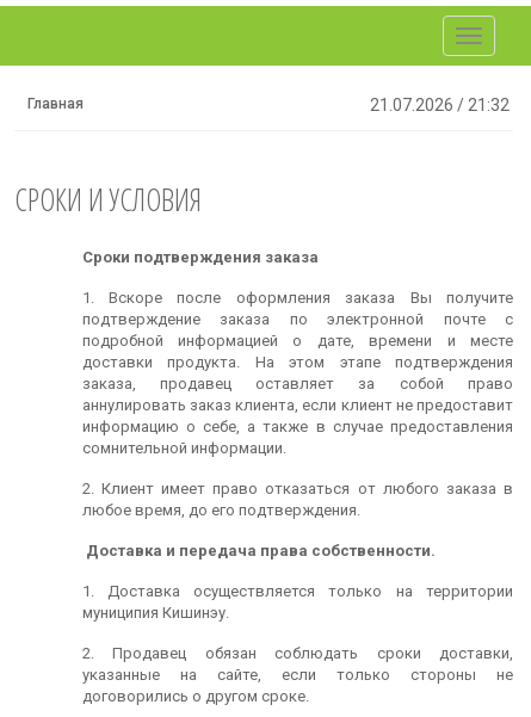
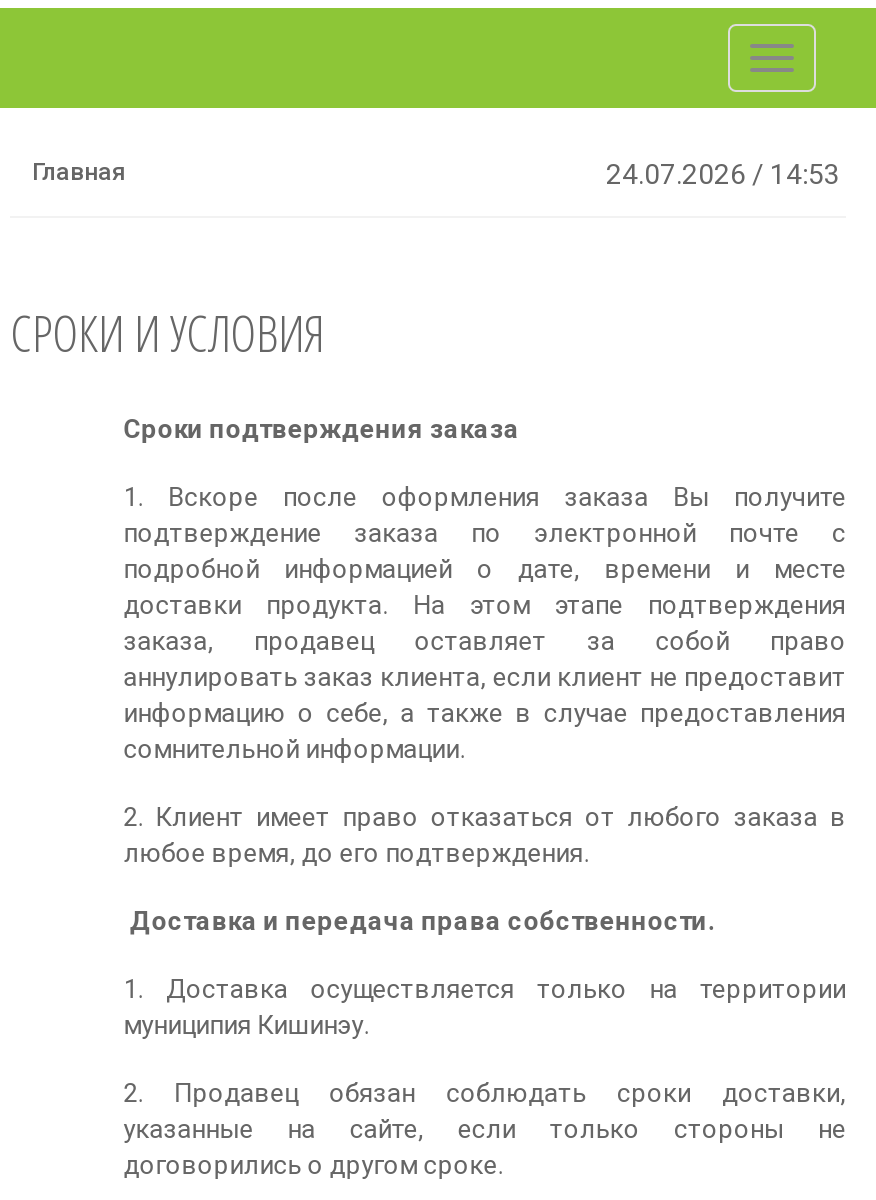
- 21.07.2026 / 21:32
+ 24.07.2026 / 14:53
